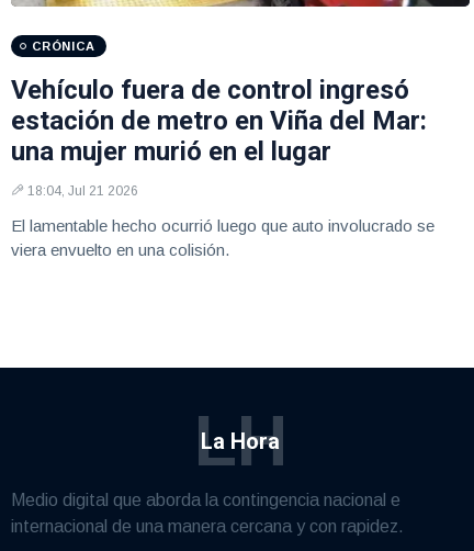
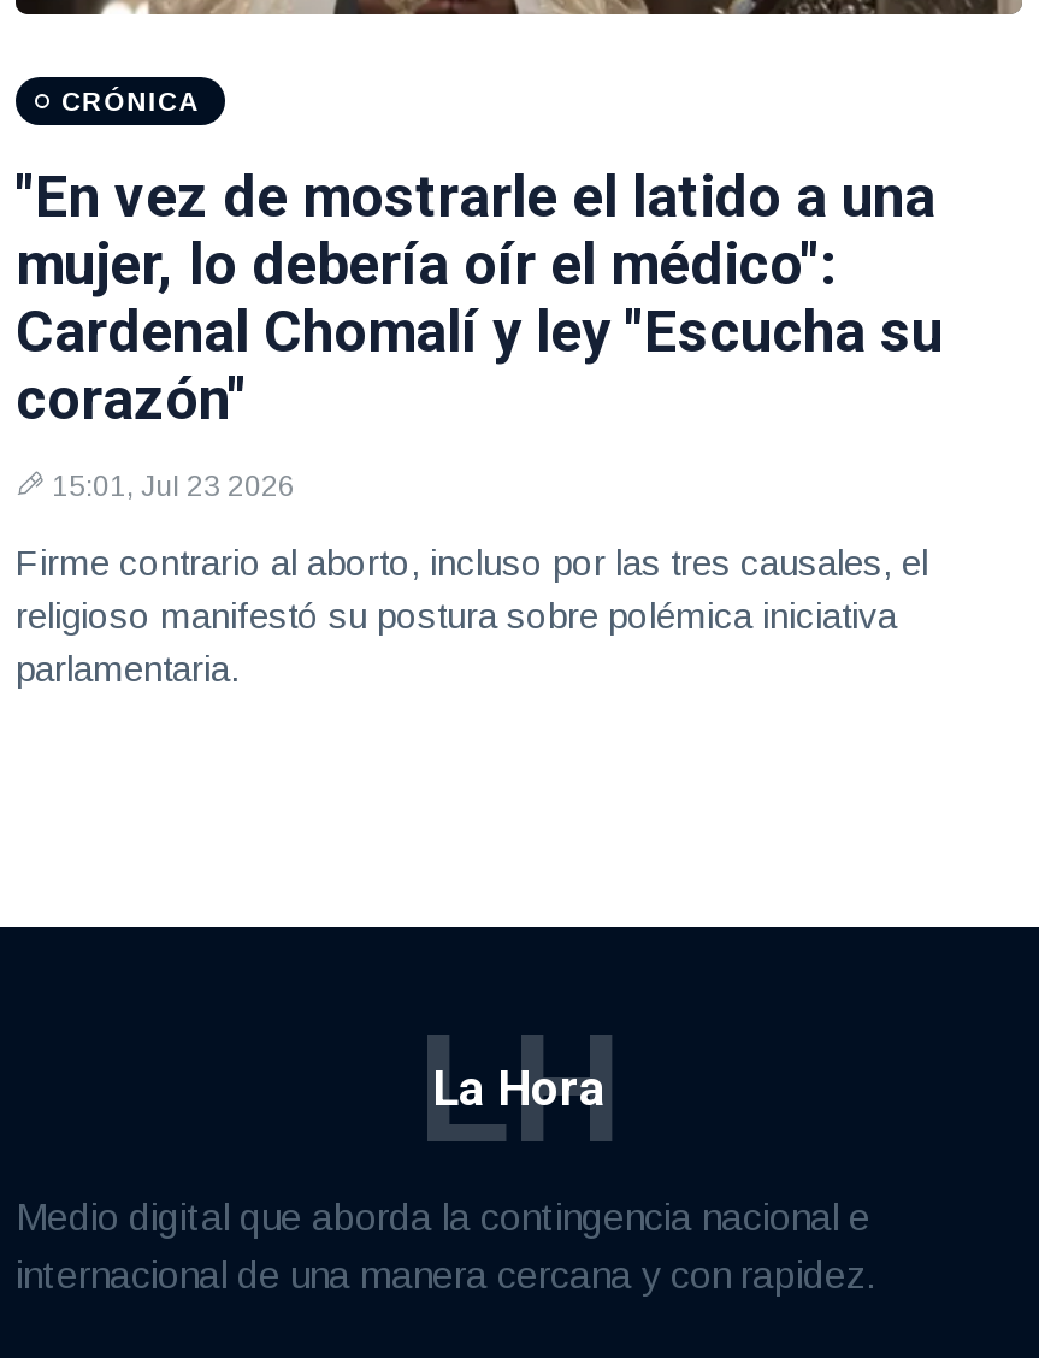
- Vehículo fuera de control ingresó
- estación de metro en Viña del Mar:
- una mujer murió en el lugar
+ "En vez de mostrarle el latido a una
+ mujer, lo debería oír el médico":
+ Cardenal Chomalí y ley "Escucha su
+ corazón"

- 18:04, Jul 21 2026
+ 15:01, Jul 23 2026

- El lamentable hecho ocurrió luego que auto involucrado se
- viera envuelto en una colisión.
+ Firme contrario al aborto, incluso por las tres causales, el
+ religioso manifestó su postura sobre polémica iniciativa
+ parlamentaria.
